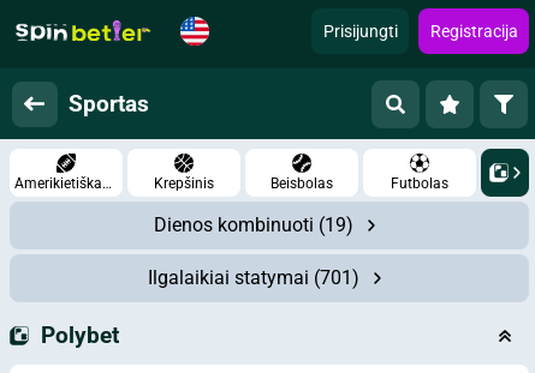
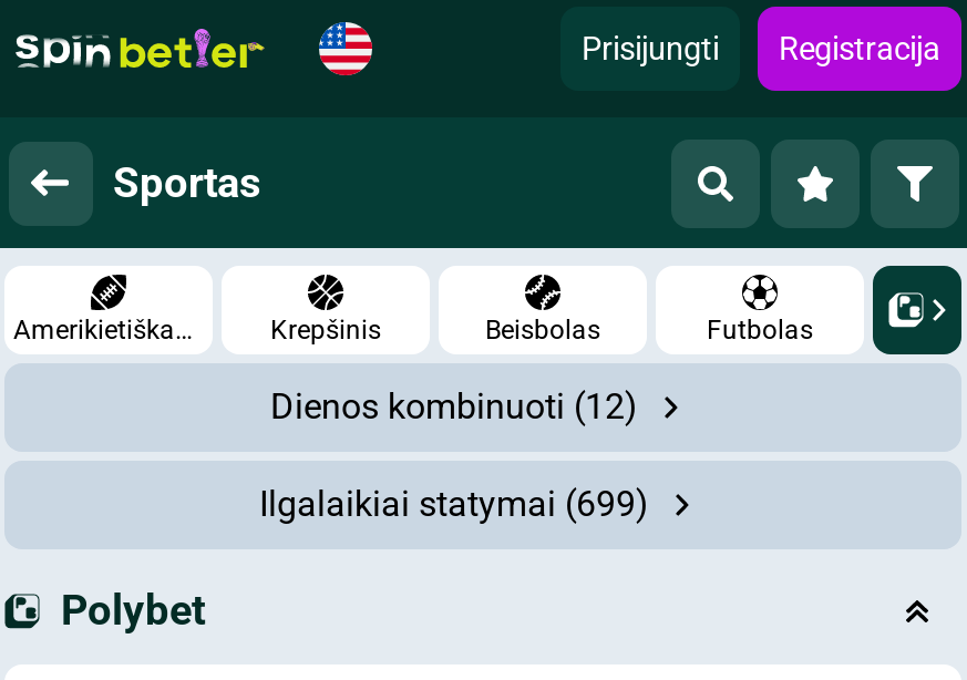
- Dienos kombinuoti (19)
+ Dienos kombinuoti (12)

- Ilgalaikiai statymai (701)
+ Ilgalaikiai statymai (699)
